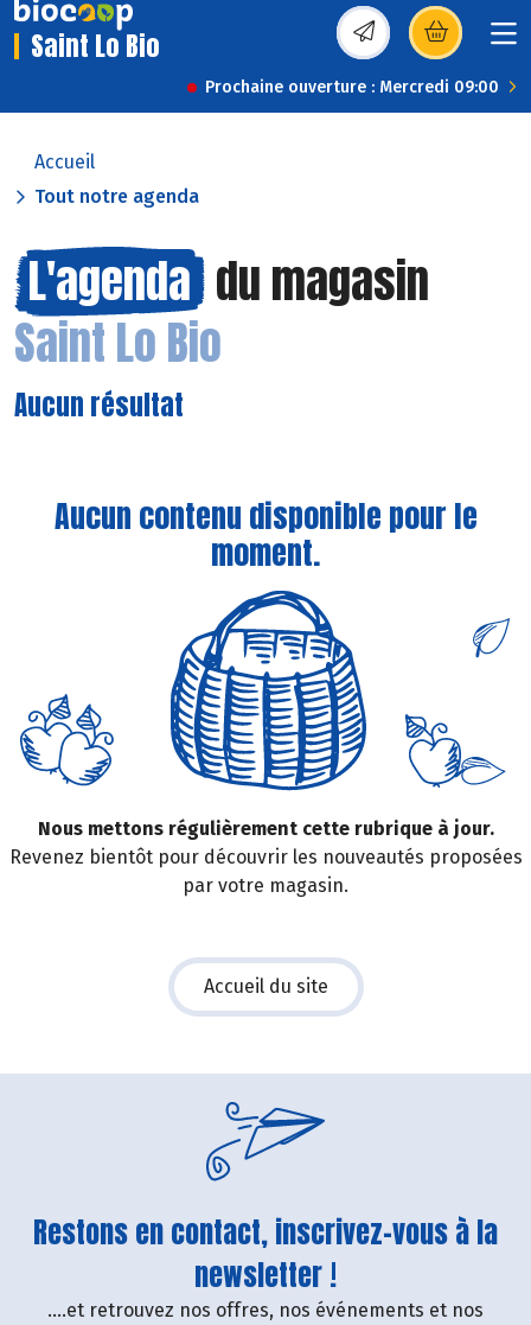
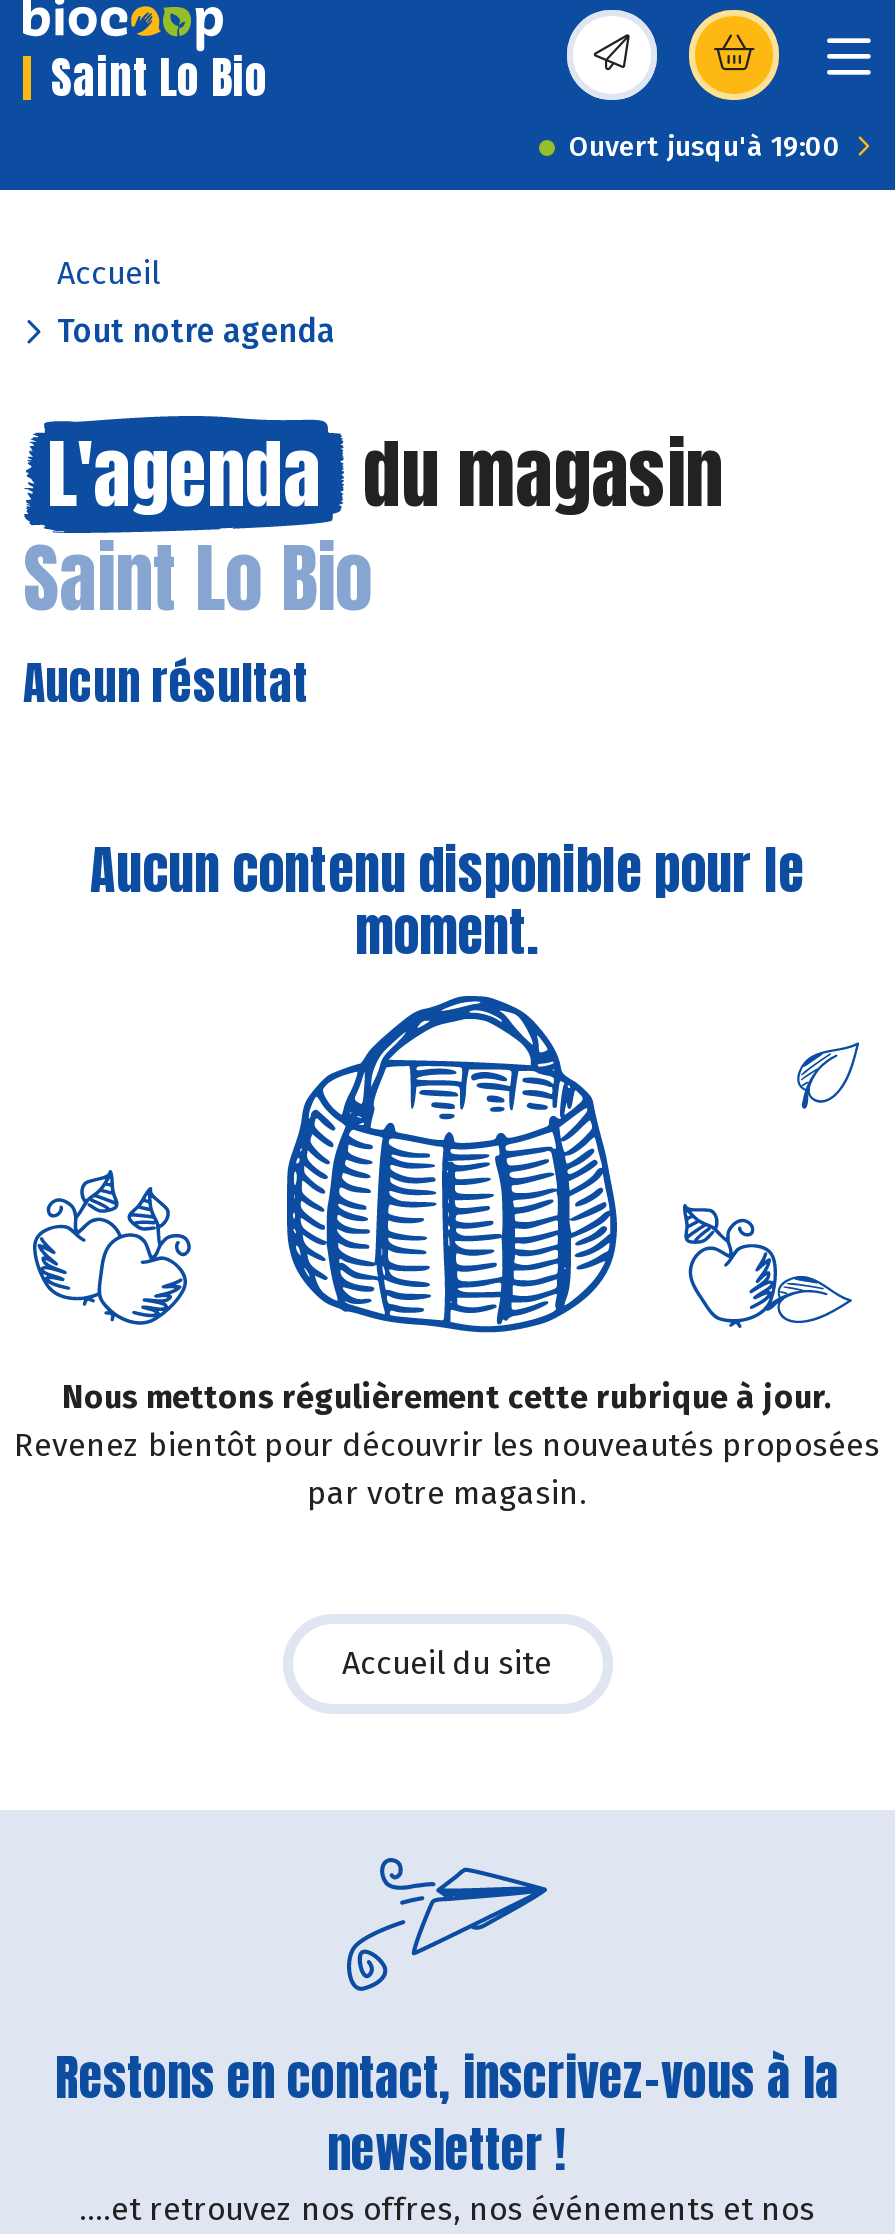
- Prochaine ouverture : Mercredi 09:00
+ Ouvert jusqu'à 19:00
